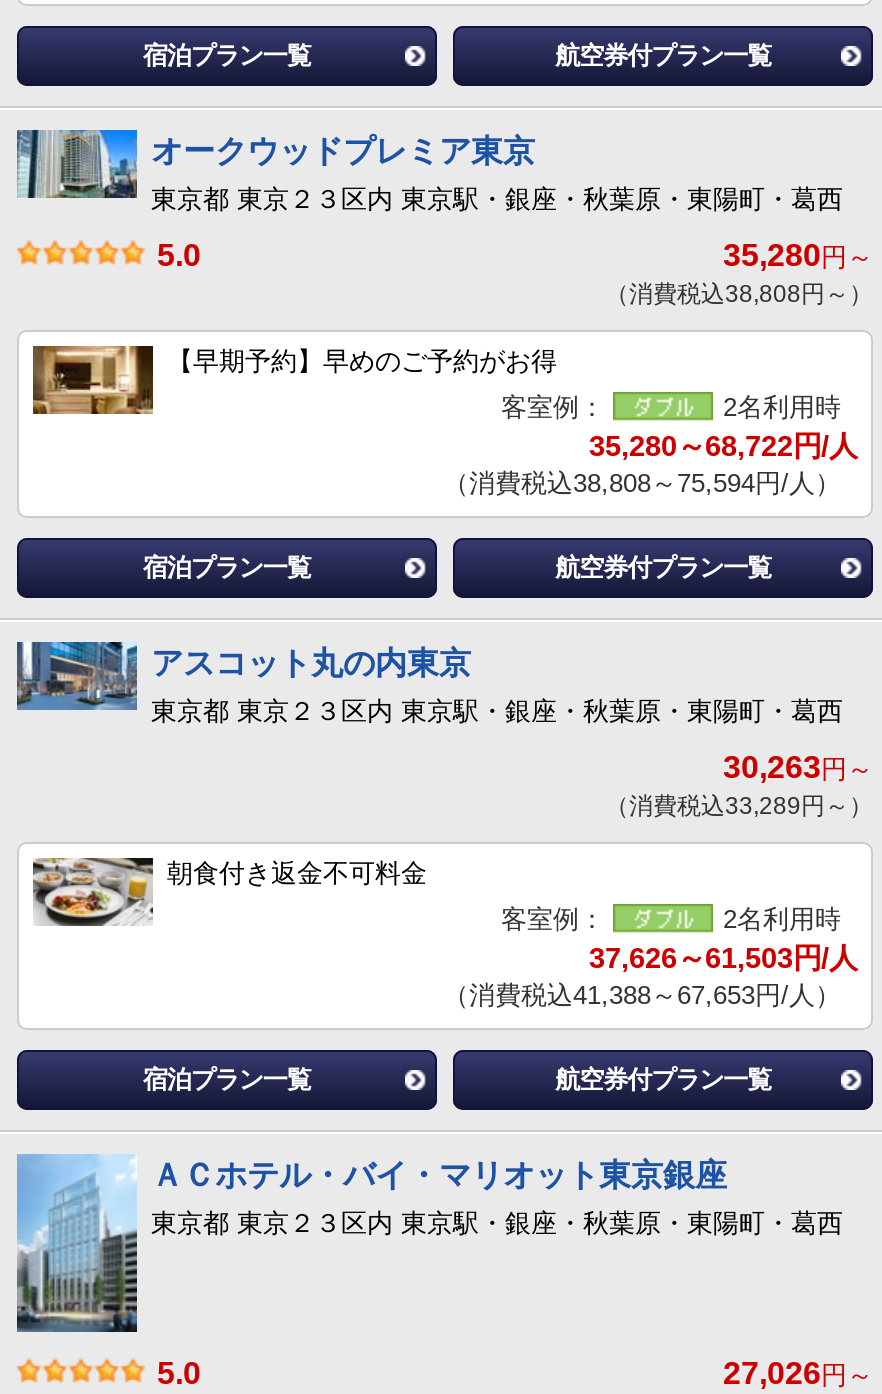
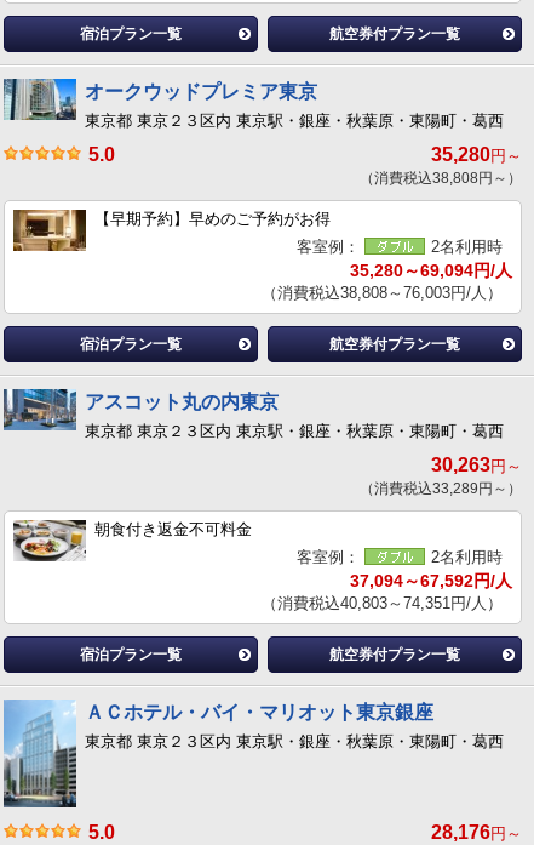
- 35,280～68,722円/人
+ 35,280～69,094円/人

- （消費税込38,808～75,594円/人）
+ （消費税込38,808～76,003円/人）

- 37,626～61,503円/人
+ 37,094～67,592円/人

- （消費税込41,388～67,653円/人）
+ （消費税込40,803～74,351円/人）

- 27,026円～
+ 28,176円～
